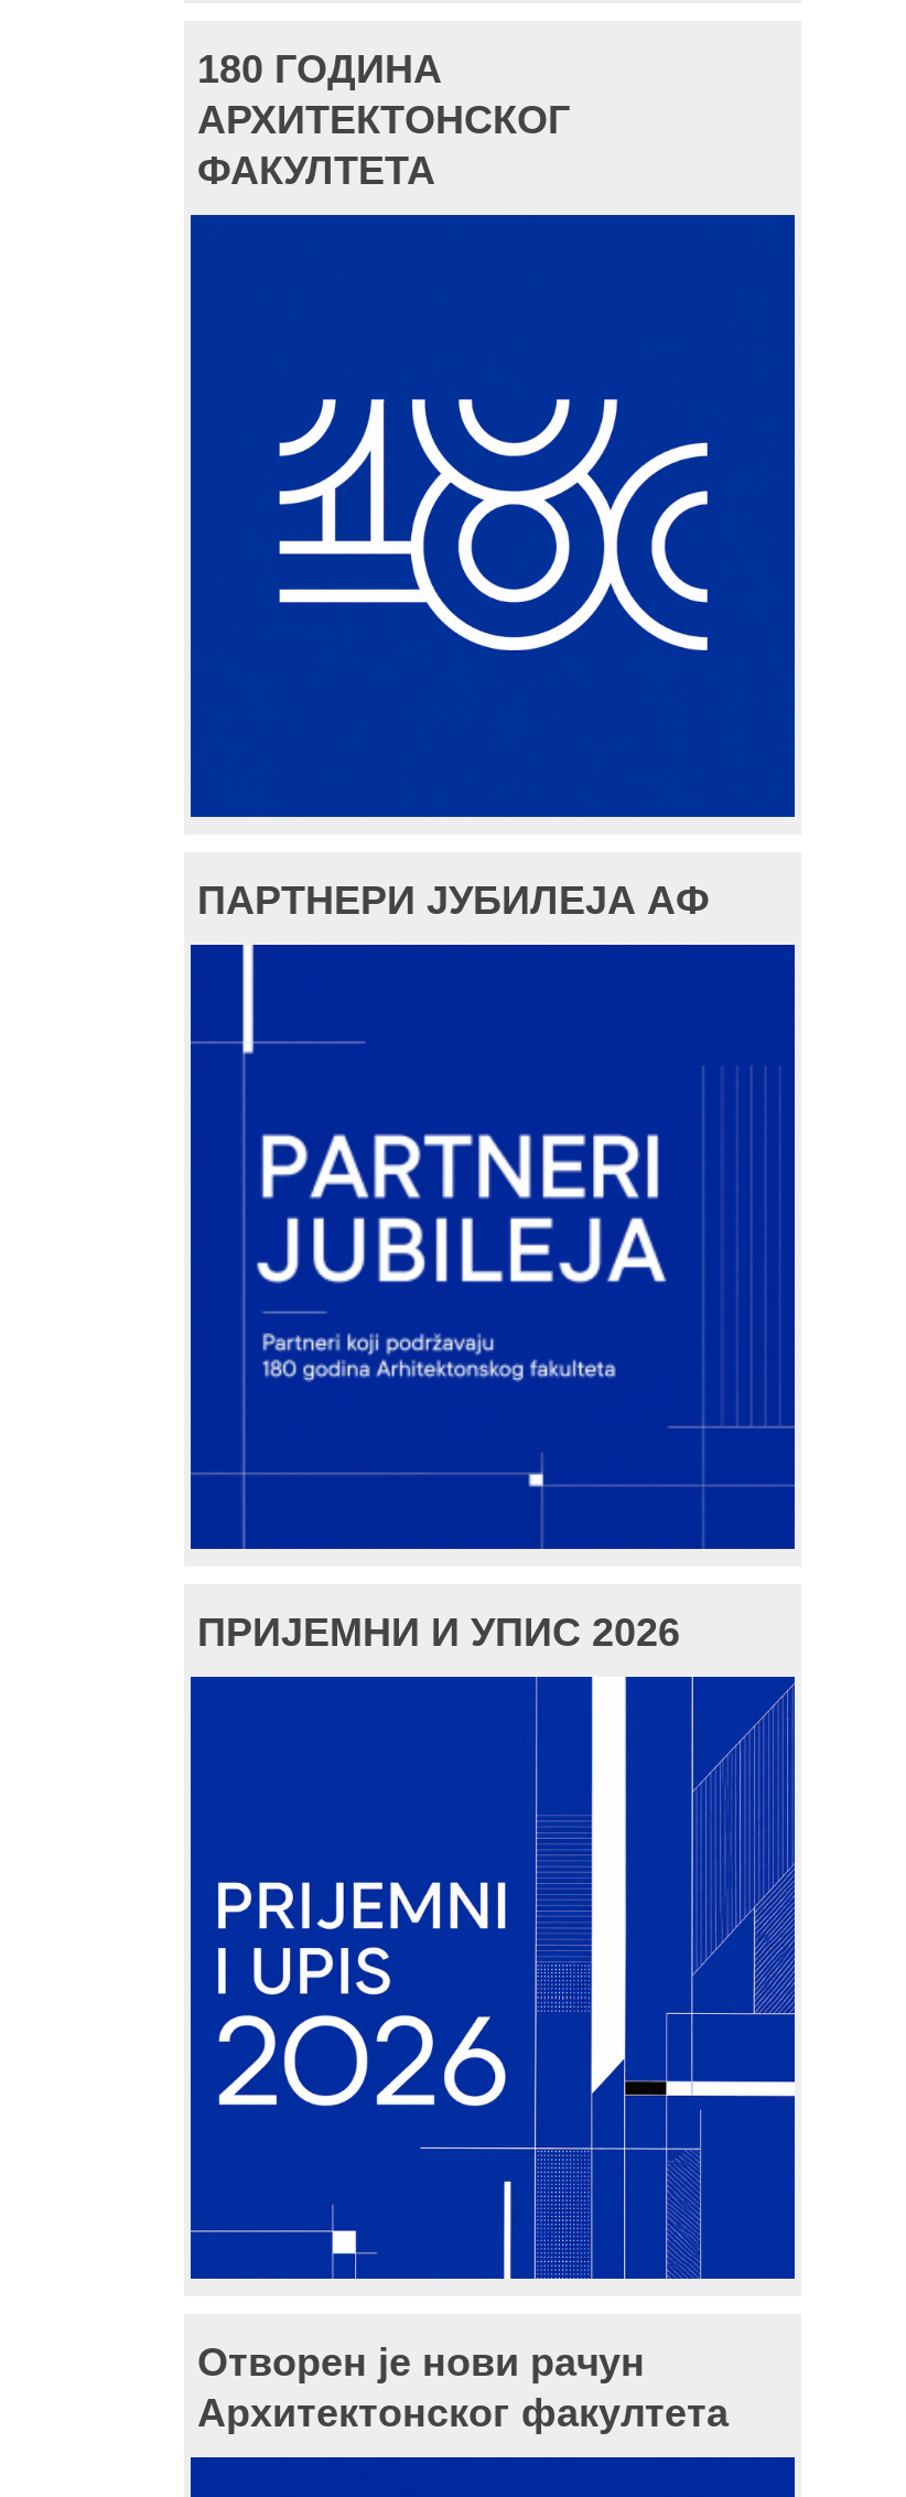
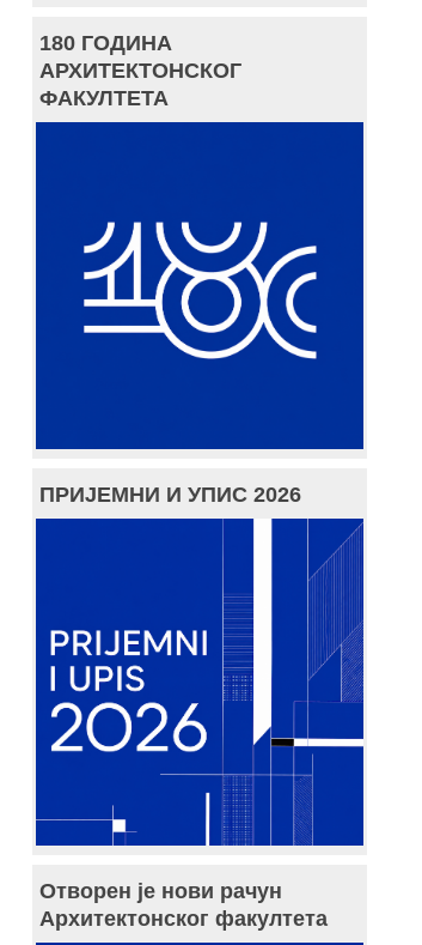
- ПАРТНЕРИ ЈУБИЛЕЈА АФ

- [image]
